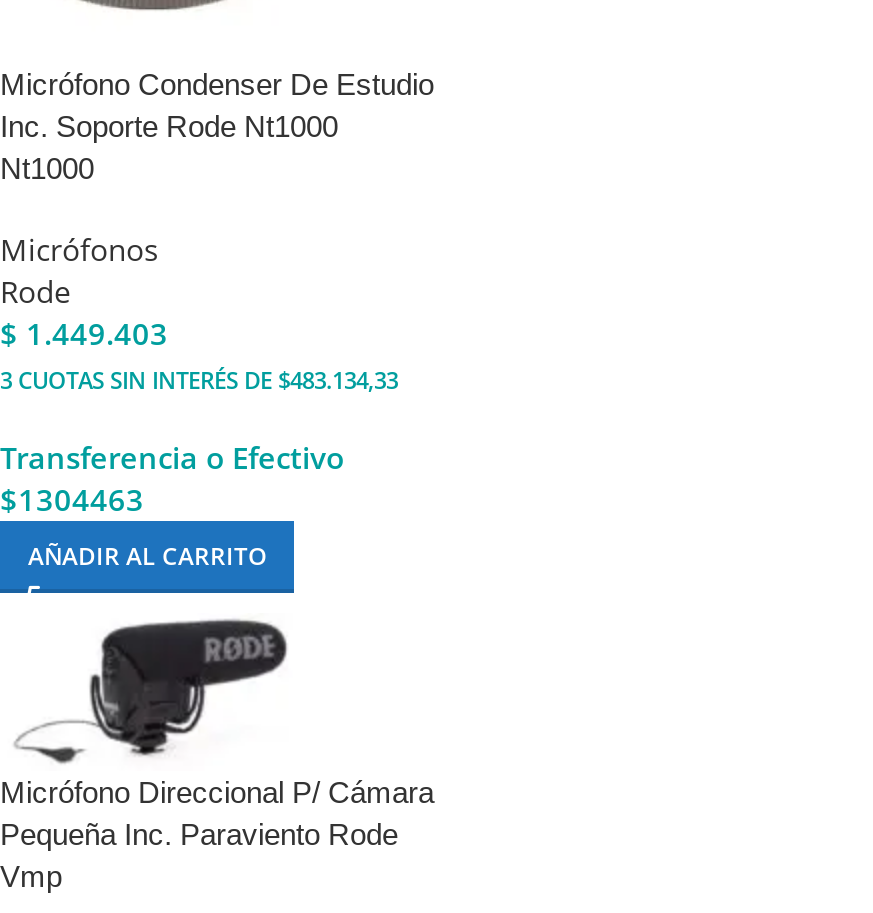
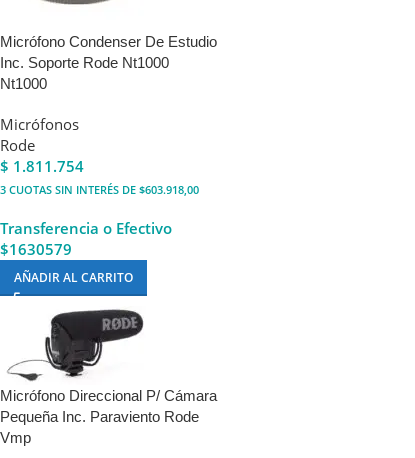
- $1.449.403
+ $1.811.754

- 3 CUOTAS SIN INTERÉS DE $483.134,33
+ 3 CUOTAS SIN INTERÉS DE $603.918,00

- $1304463
+ $1630579
